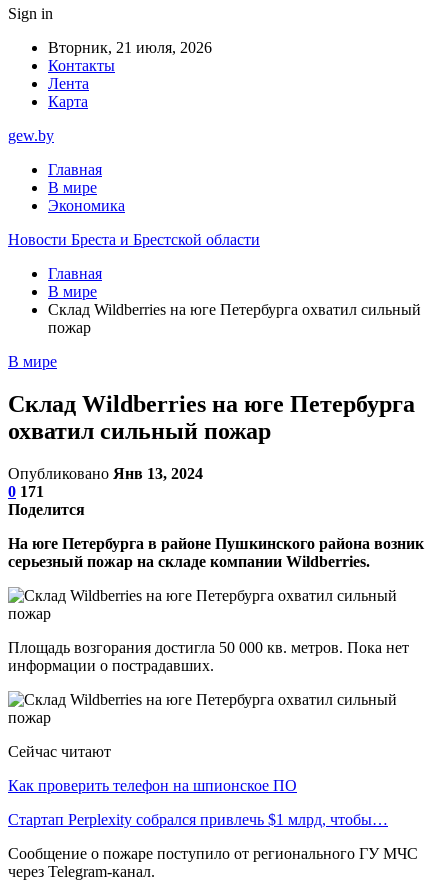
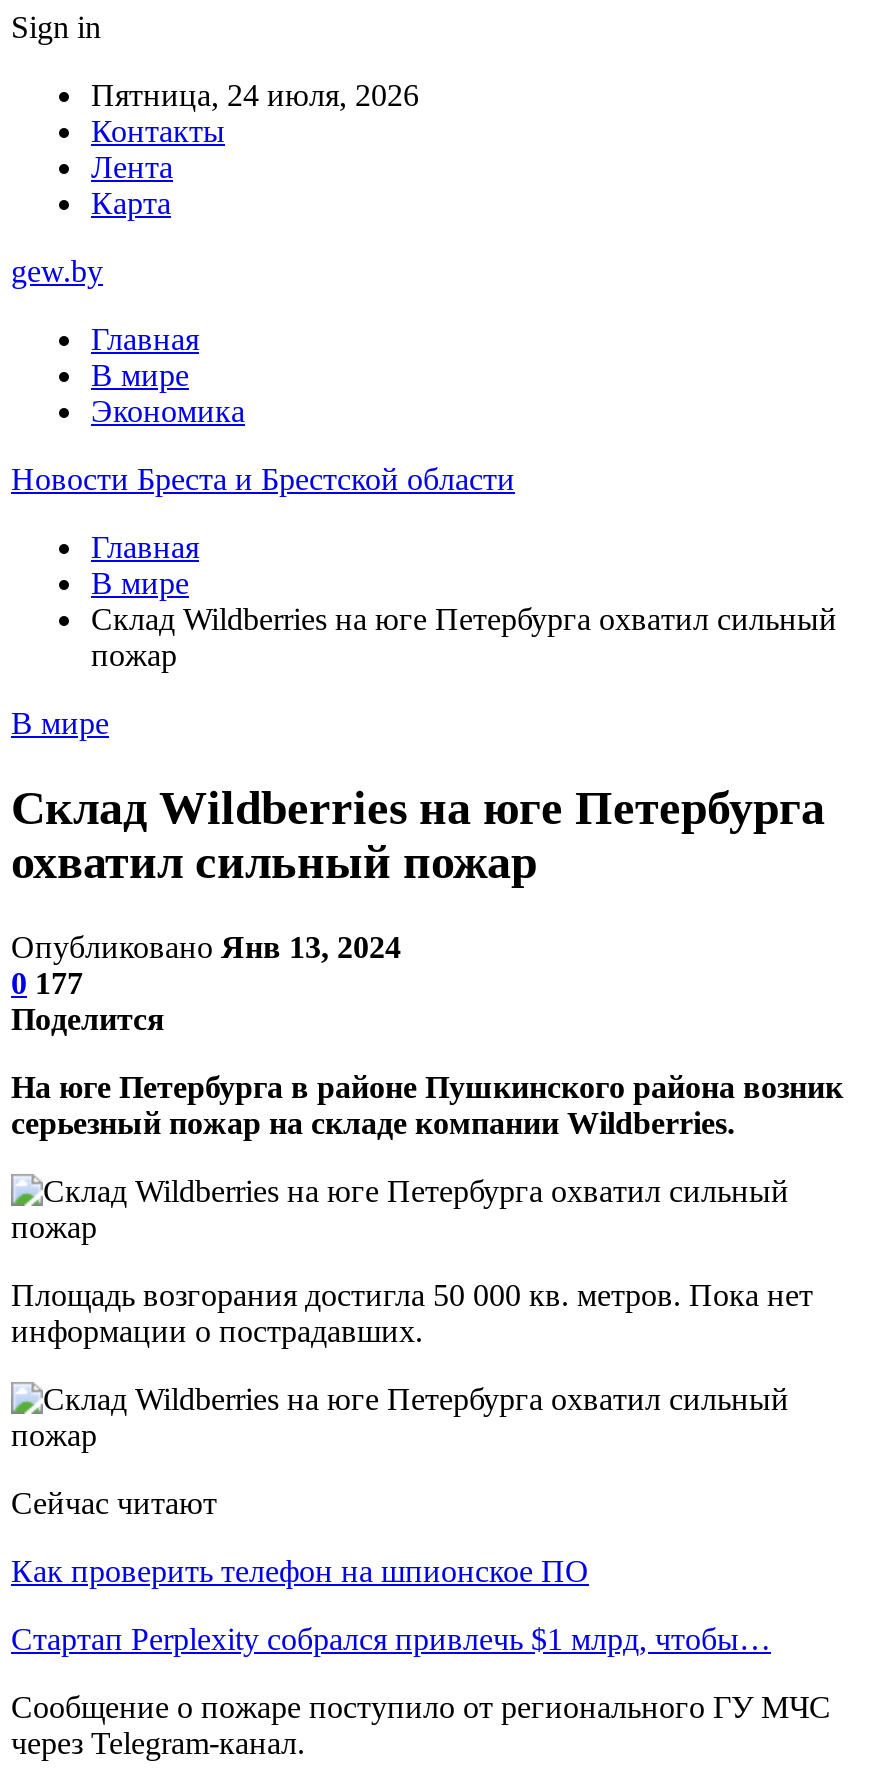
- Вторник, 21 июля, 2026
+ Пятница, 24 июля, 2026

- 0 171
+ 0 177
